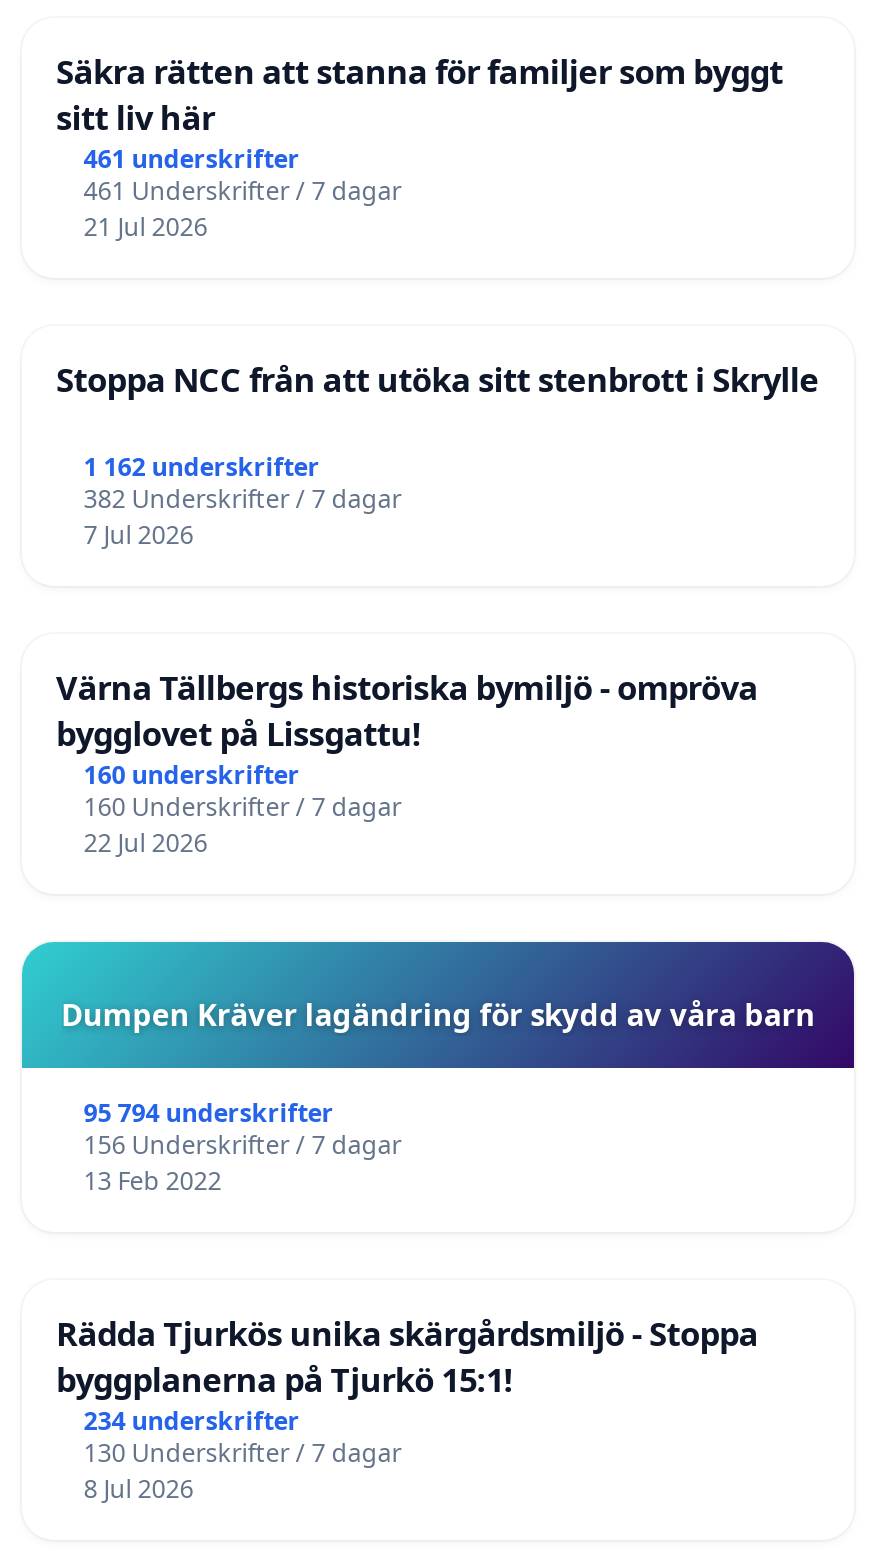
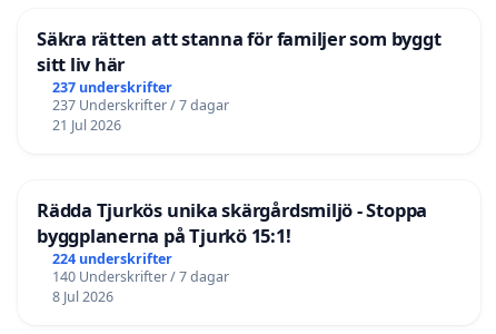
- 461 underskrifter
+ 237 underskrifter

- 461 Underskrifter / 7 dagar
+ 237 Underskrifter / 7 dagar

- Stoppa NCC från att utöka sitt stenbrott i Skrylle
- 1 162 underskrifter
- 382 Underskrifter / 7 dagar
- 7 Jul 2026
- Värna Tällbergs historiska bymiljö - ompröva
- bygglovet på Lissgattu!
- 160 underskrifter
- 160 Underskrifter / 7 dagar
- 22 Jul 2026

- Dumpen Kräver lagändring för skydd av våra barn
- 95 794 underskrifter
- 156 Underskrifter / 7 dagar
- 13 Feb 2022

- 234 underskrifter
+ 224 underskrifter

- 130 Underskrifter / 7 dagar
+ 140 Underskrifter / 7 dagar
